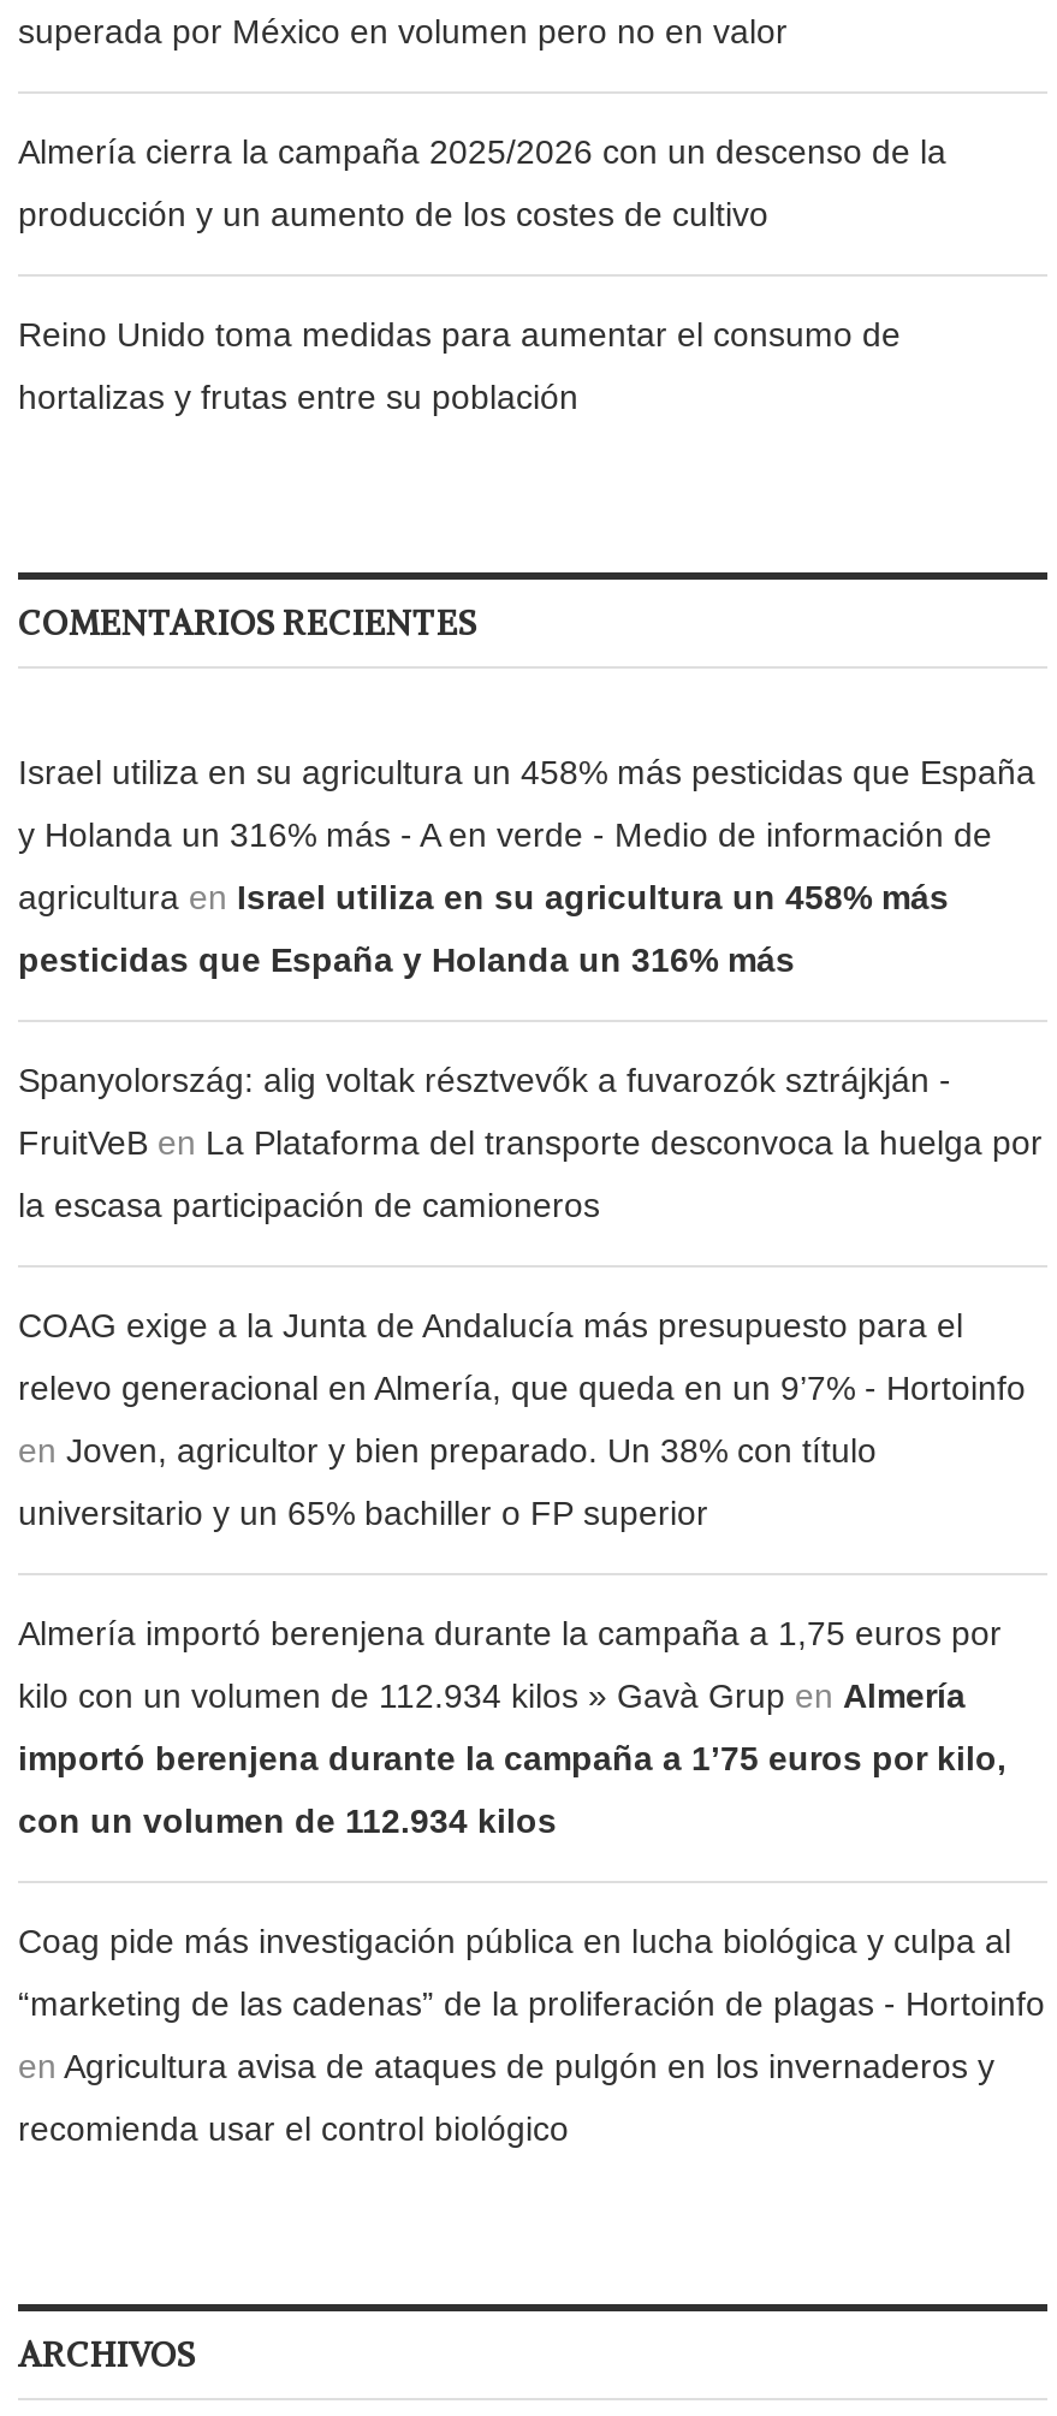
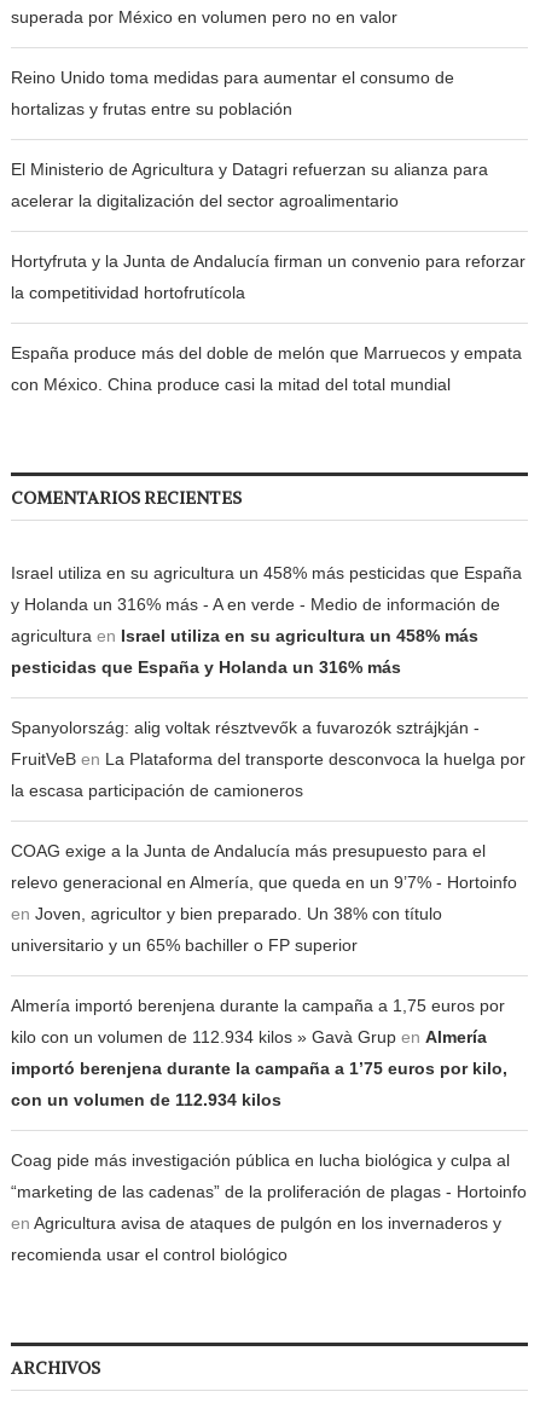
- Almería cierra la campaña 2025/2026 con un descenso de la
- producción y un aumento de los costes de cultivo

moved up: Reino Unido toma medidas para aumentar el consumo de | hortalizas y frutas entre su población

+ El Ministerio de Agricultura y Datagri refuerzan su alianza para
+ acelerar la digitalización del sector agroalimentario
+ Hortyfruta y la Junta de Andalucía firman un convenio para reforzar
+ la competitividad hortofrutícola
+ España produce más del doble de melón que Marruecos y empata
+ con México. China produce casi la mitad del total mundial
